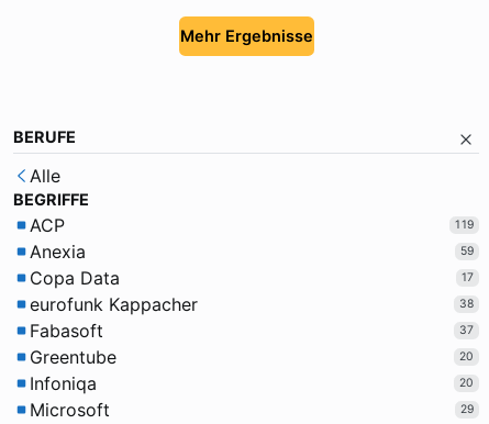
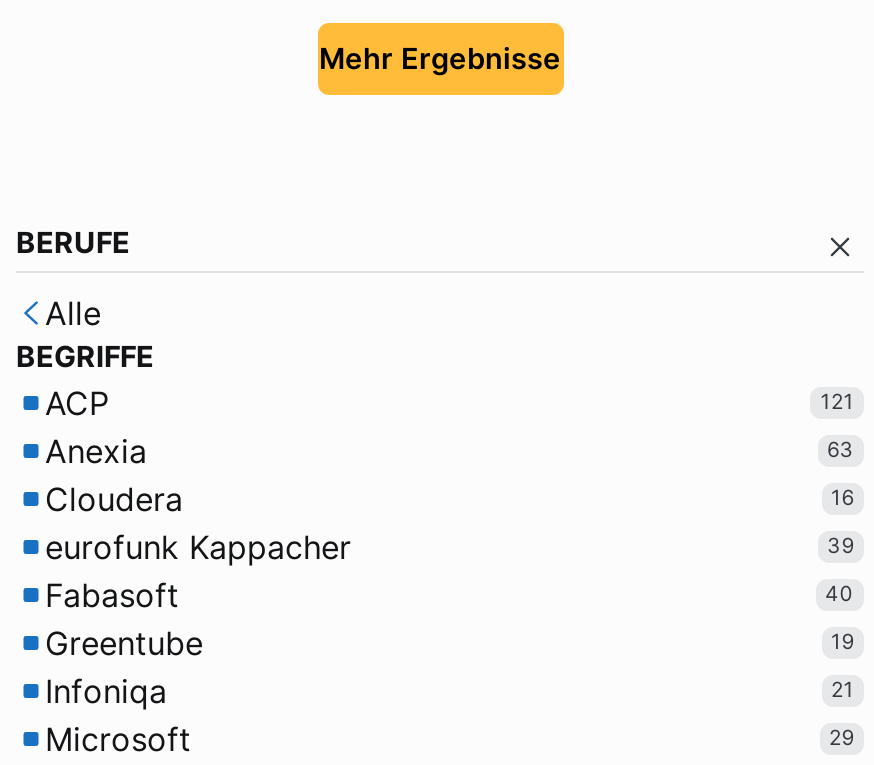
- 119
+ 121

- 59
- Copa Data
- 17
+ 63
+ Cloudera
+ 16

- 38
+ 39

- 37
+ 40

- 20
+ 19

- 20
+ 21
